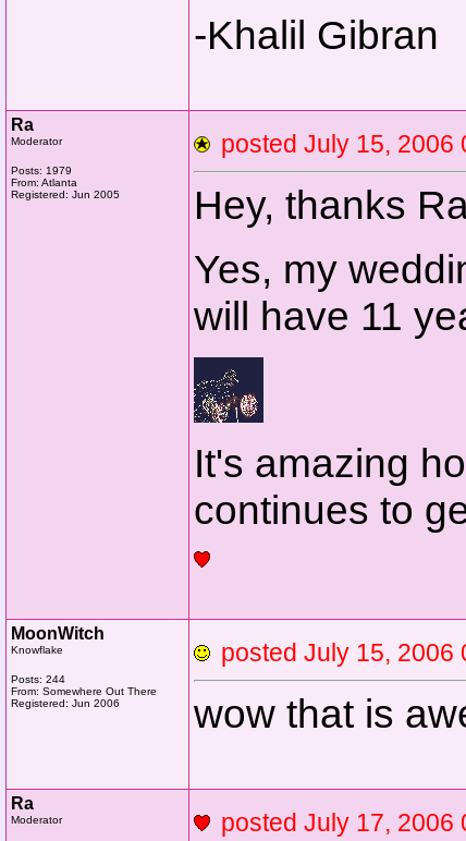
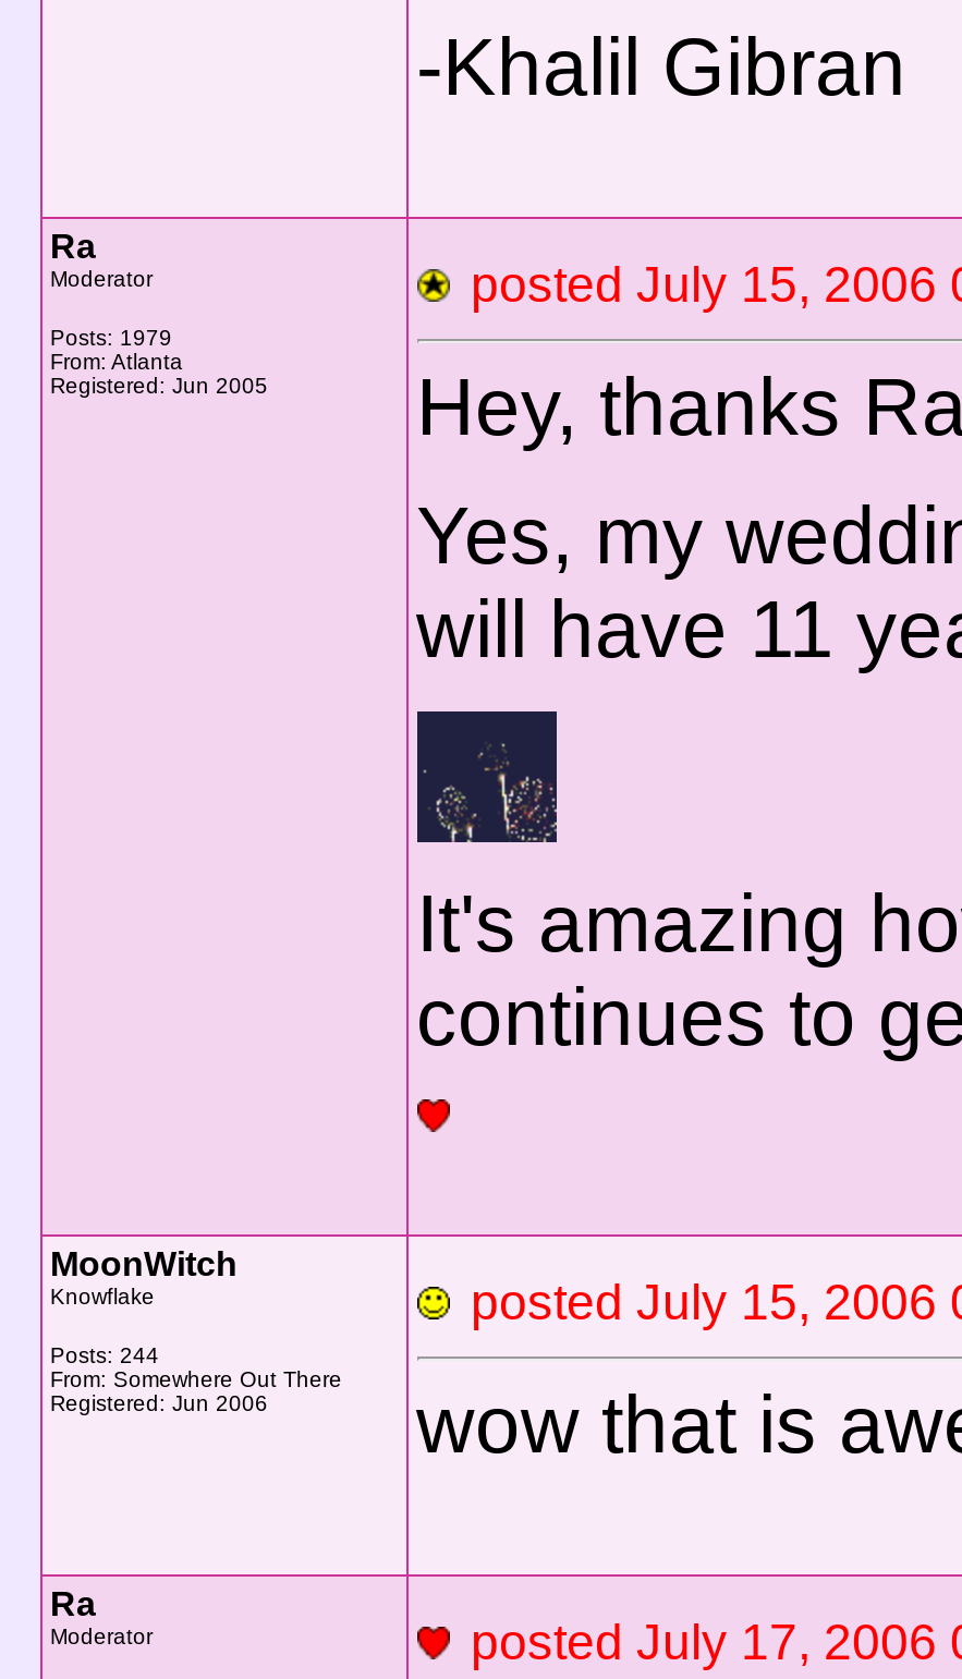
- [image]
+ [image]
